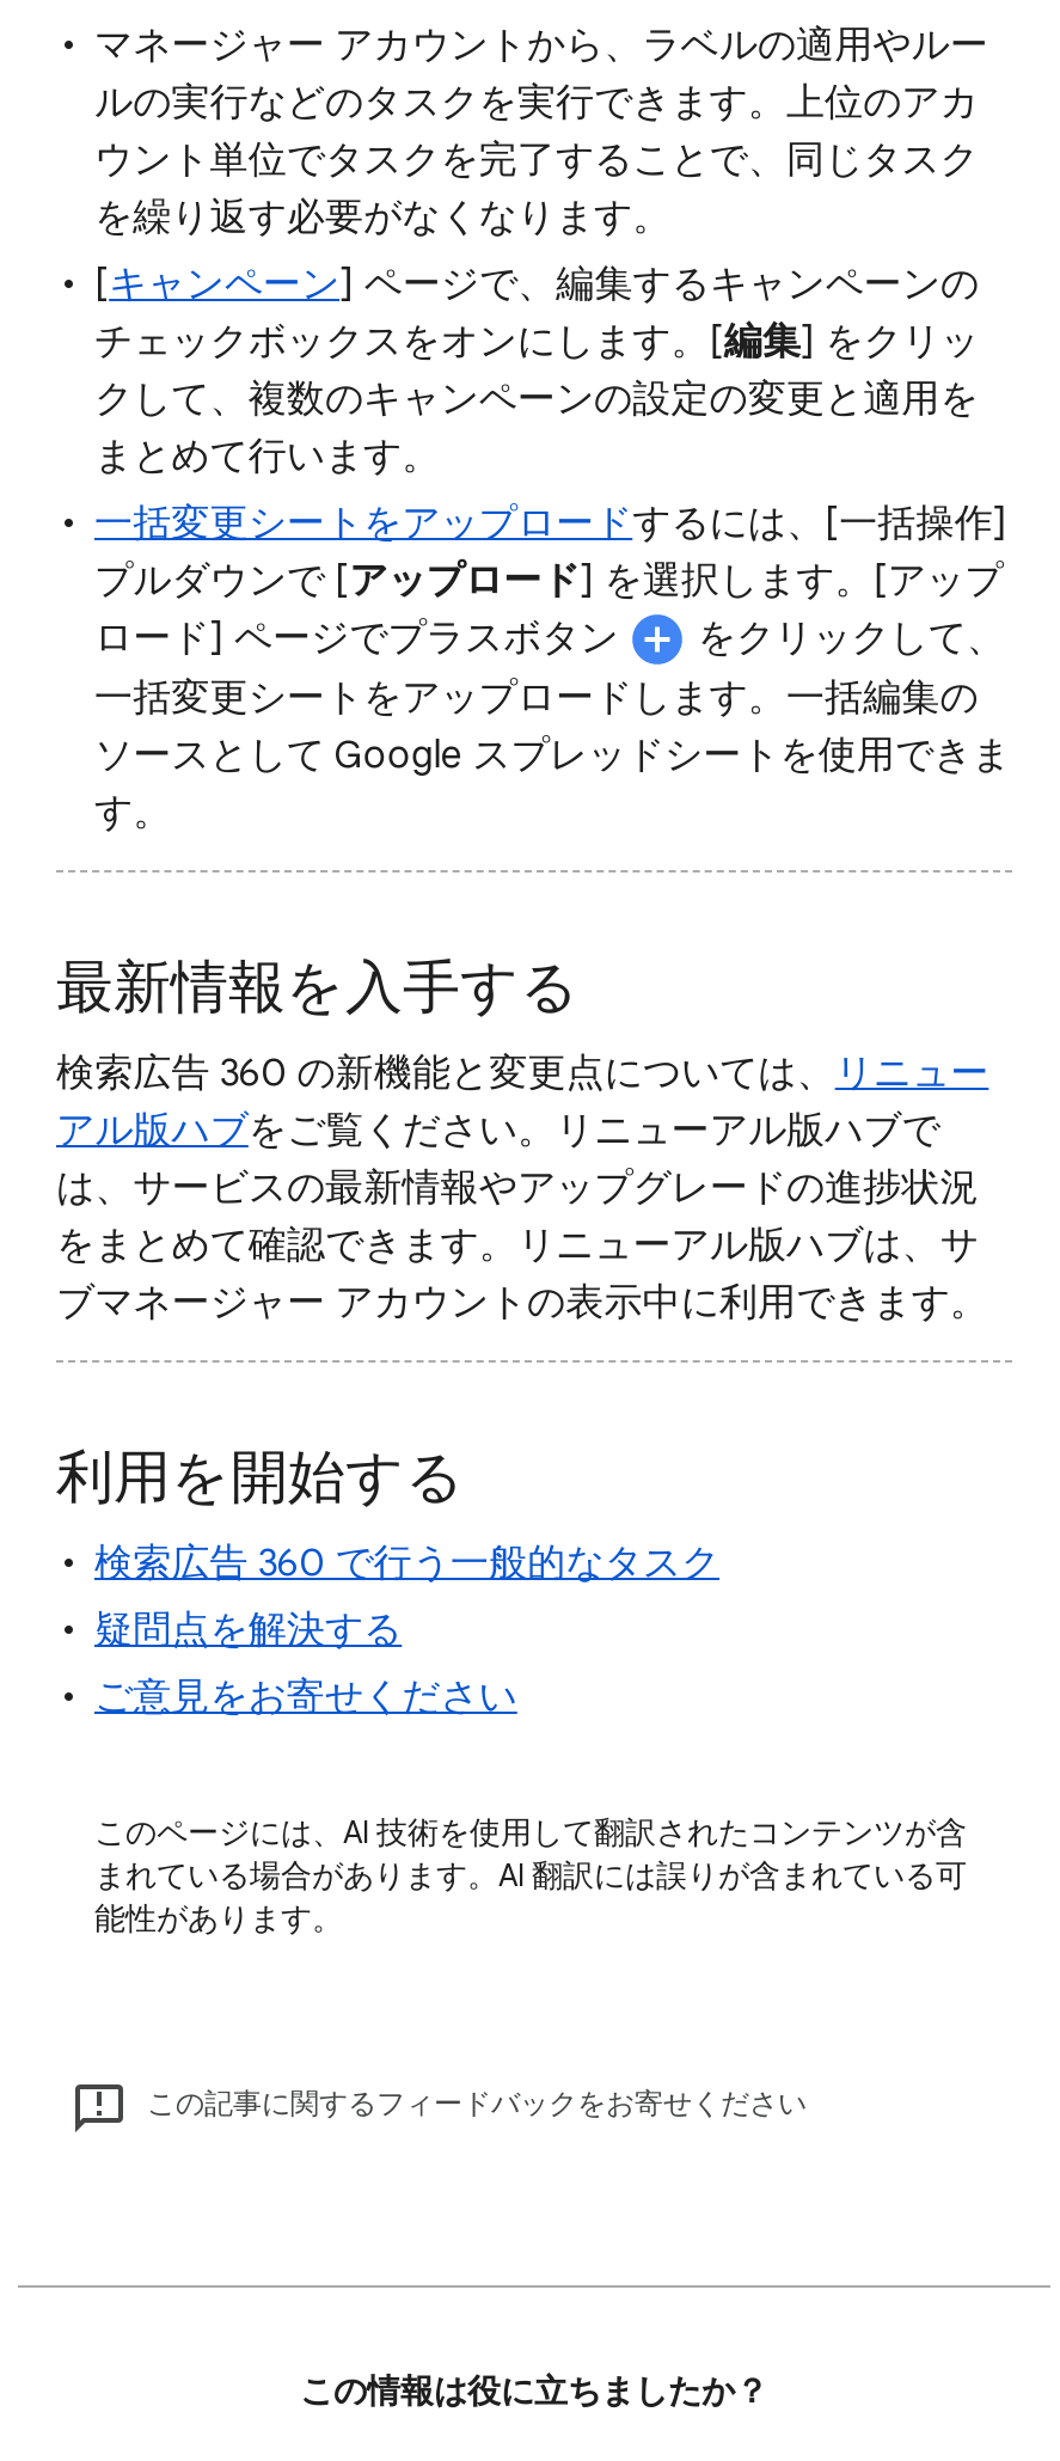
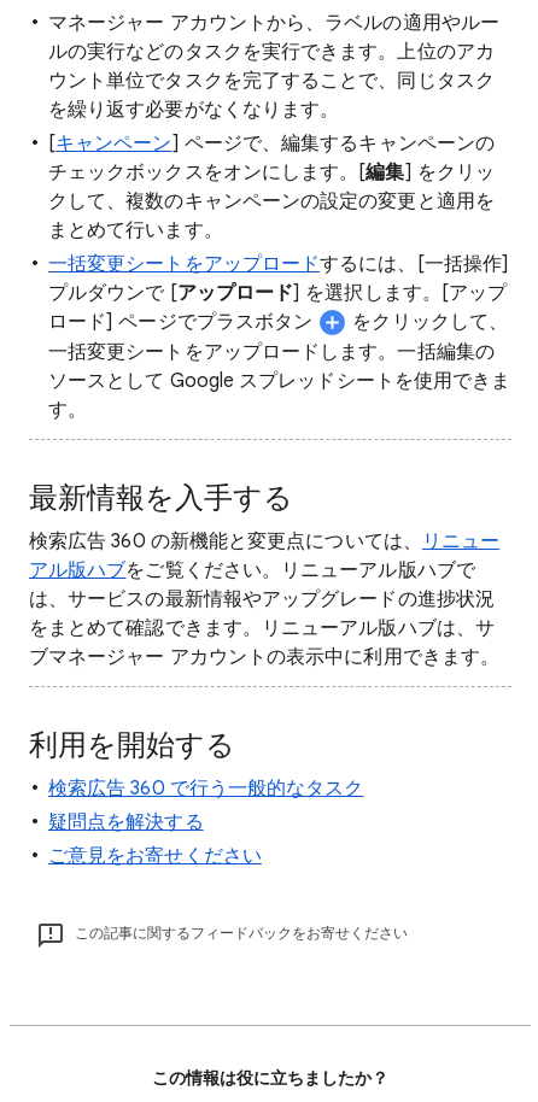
- このページには、AI 技術を使用して翻訳されたコンテンツが含
- まれている場合があります。AI 翻訳には誤りが含まれている可
- 能性があります。
